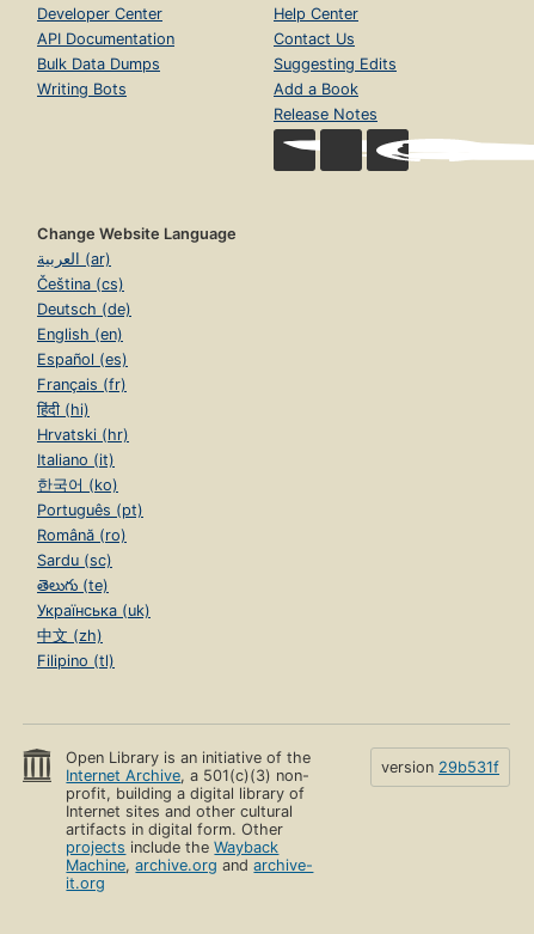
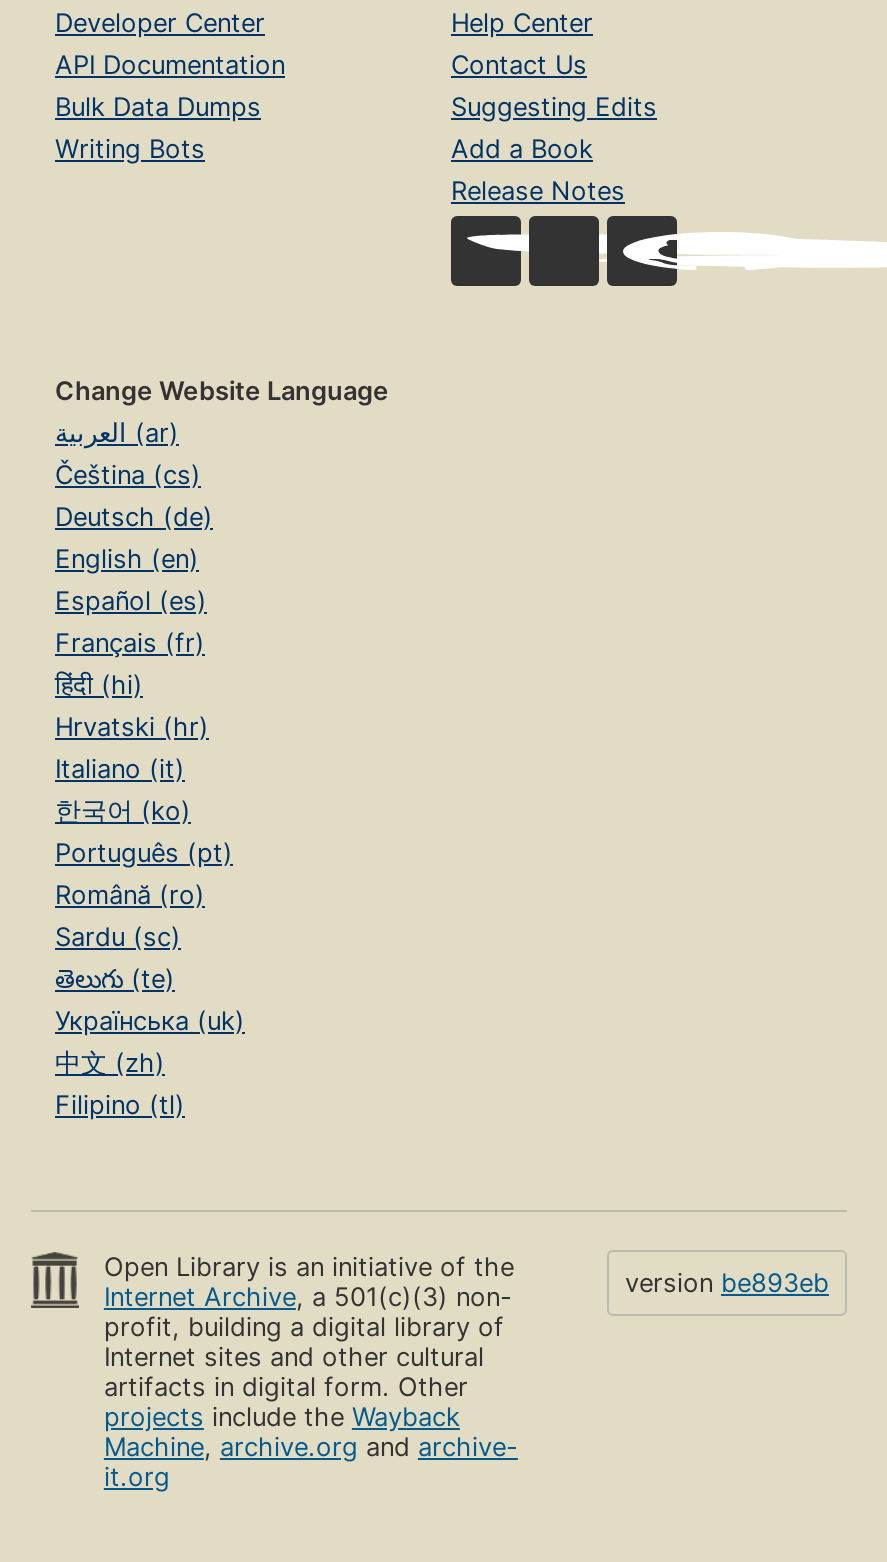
- version 29b531f
+ version be893eb
